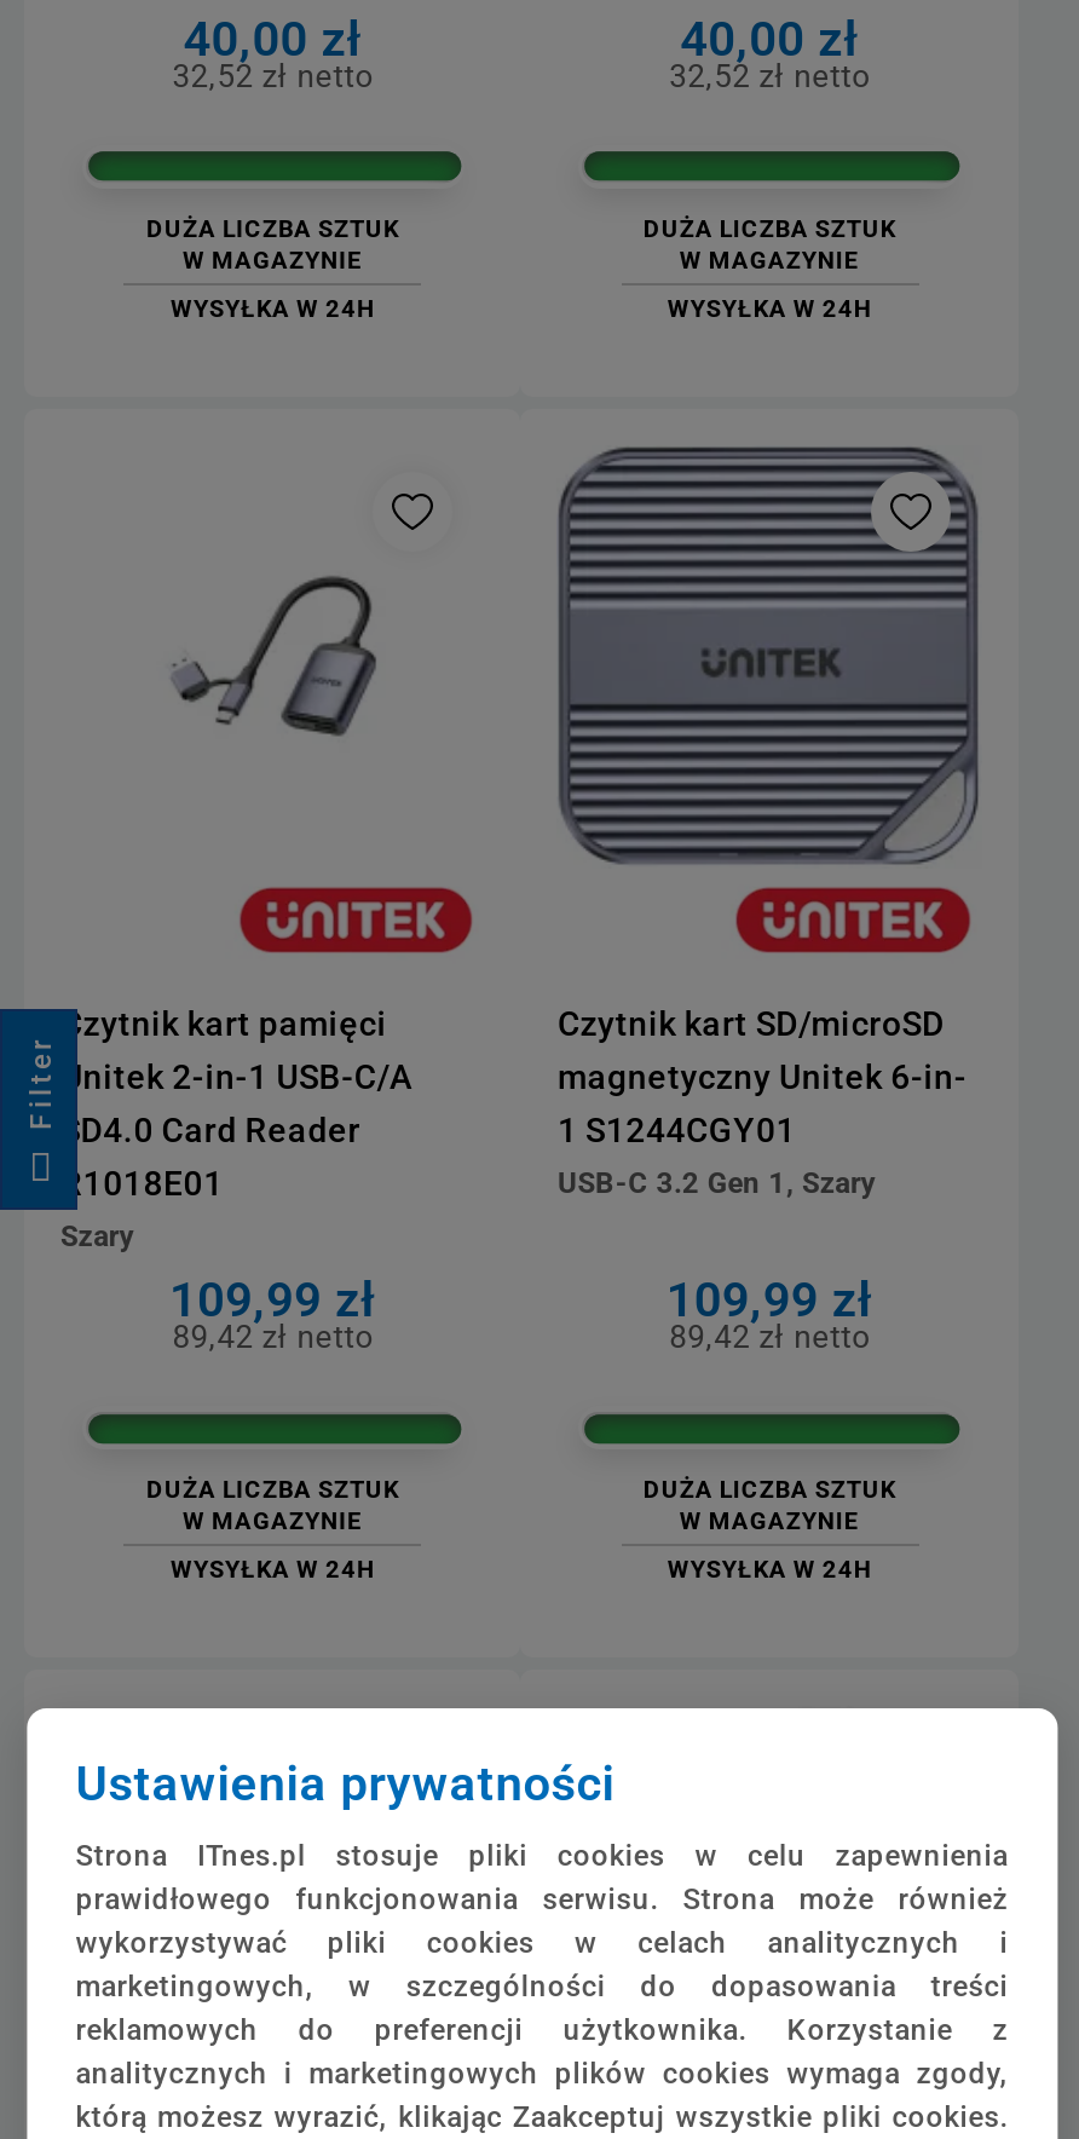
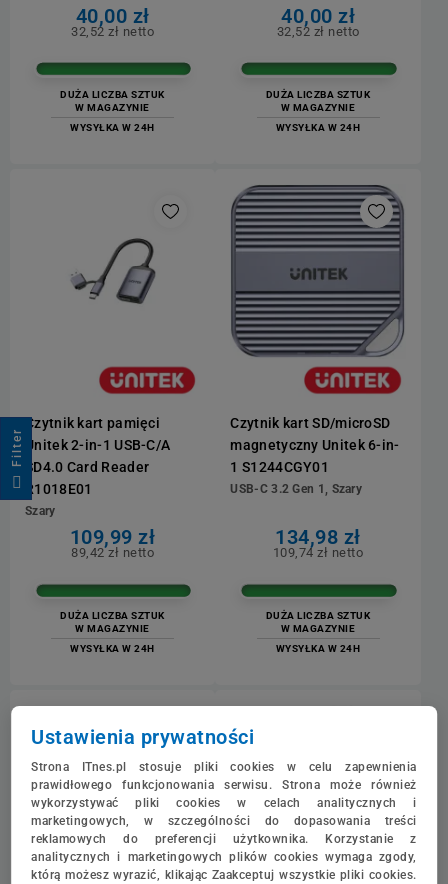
- 109,99 zł
+ 134,98 zł

- 89,42 zł netto
+ 109,74 zł netto
